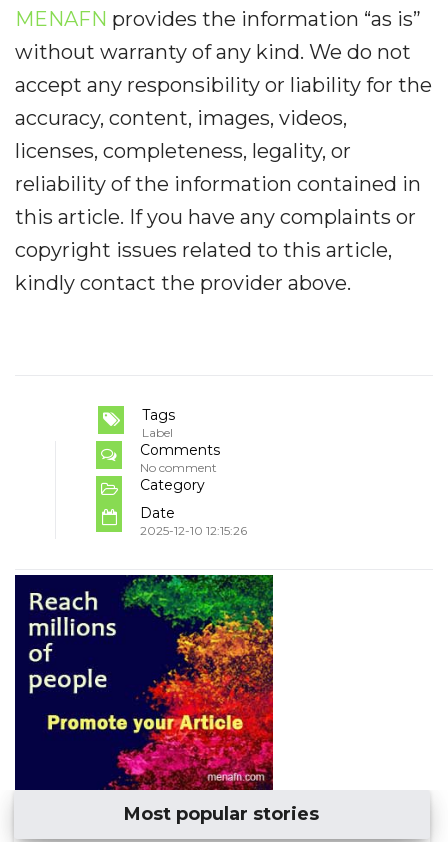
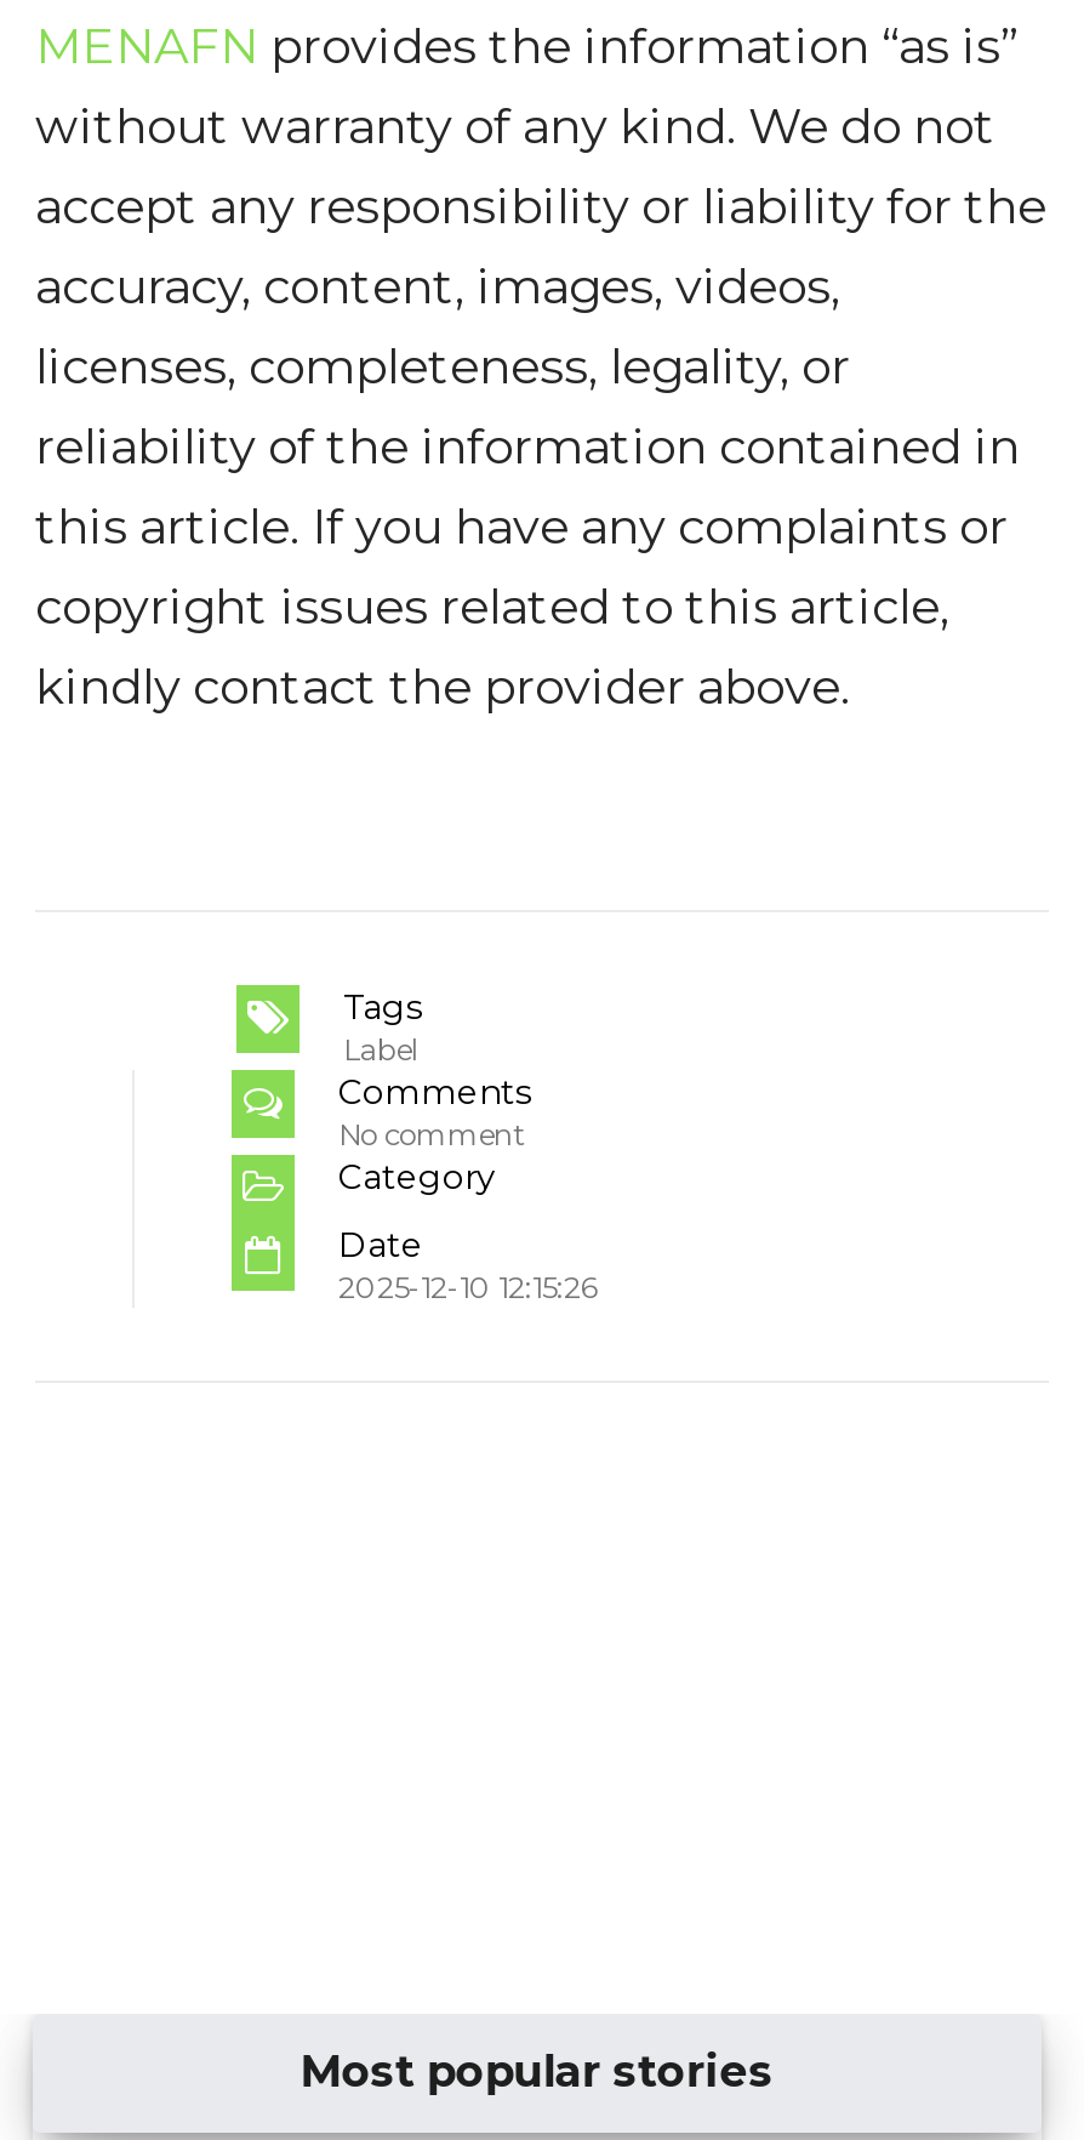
- [image]
